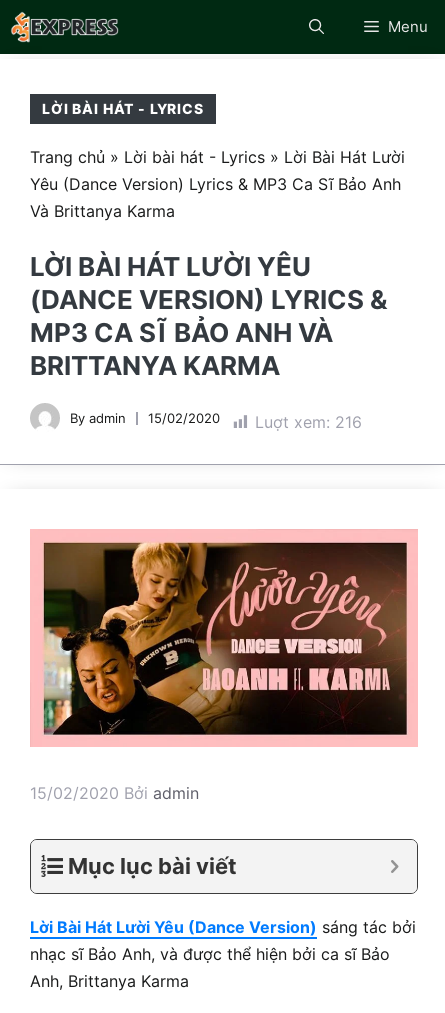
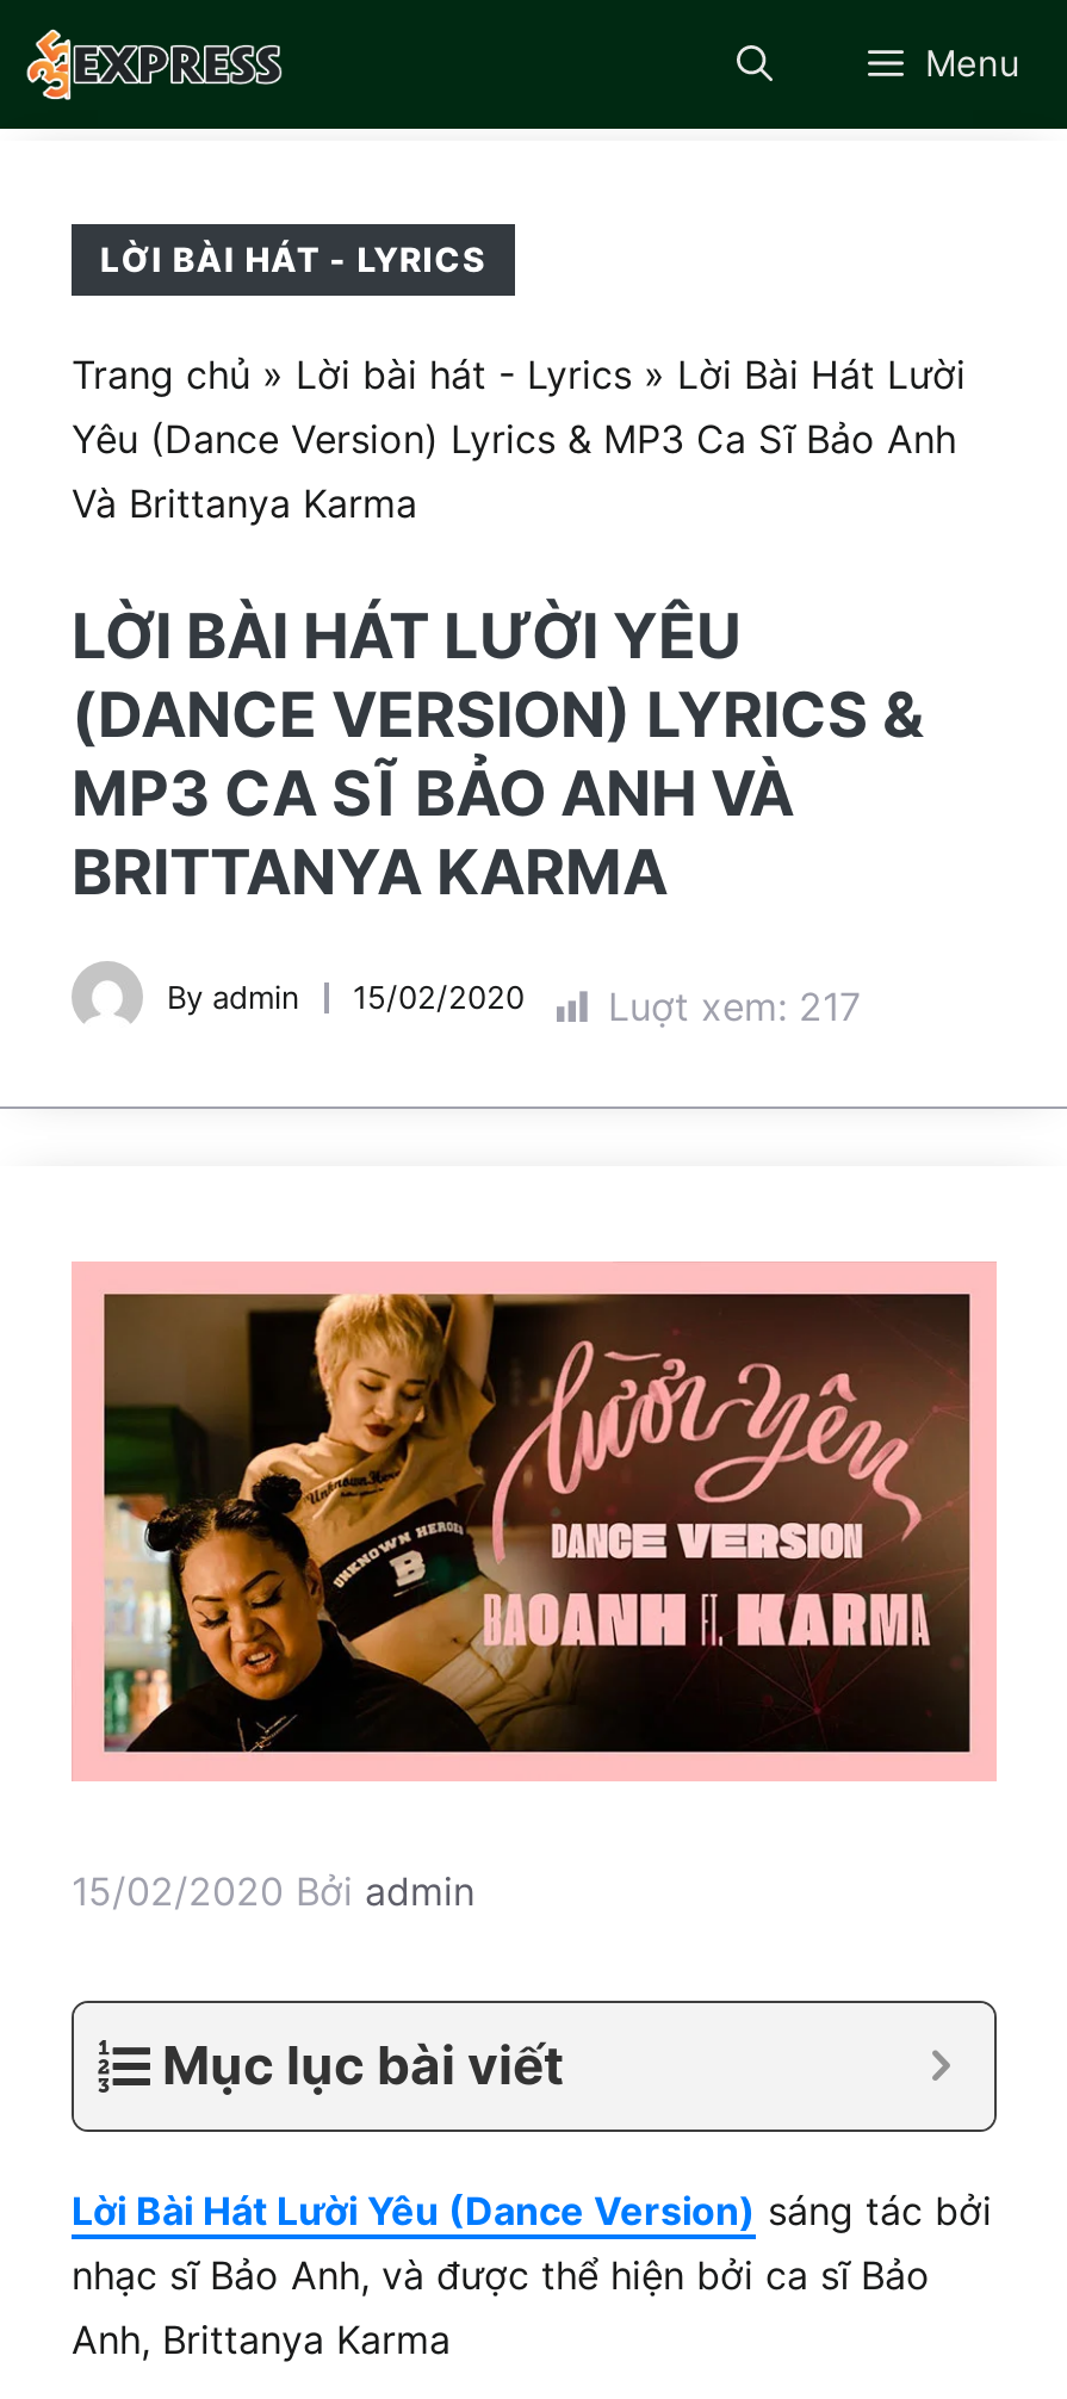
- Luợt xem: 216
+ Luợt xem: 217
